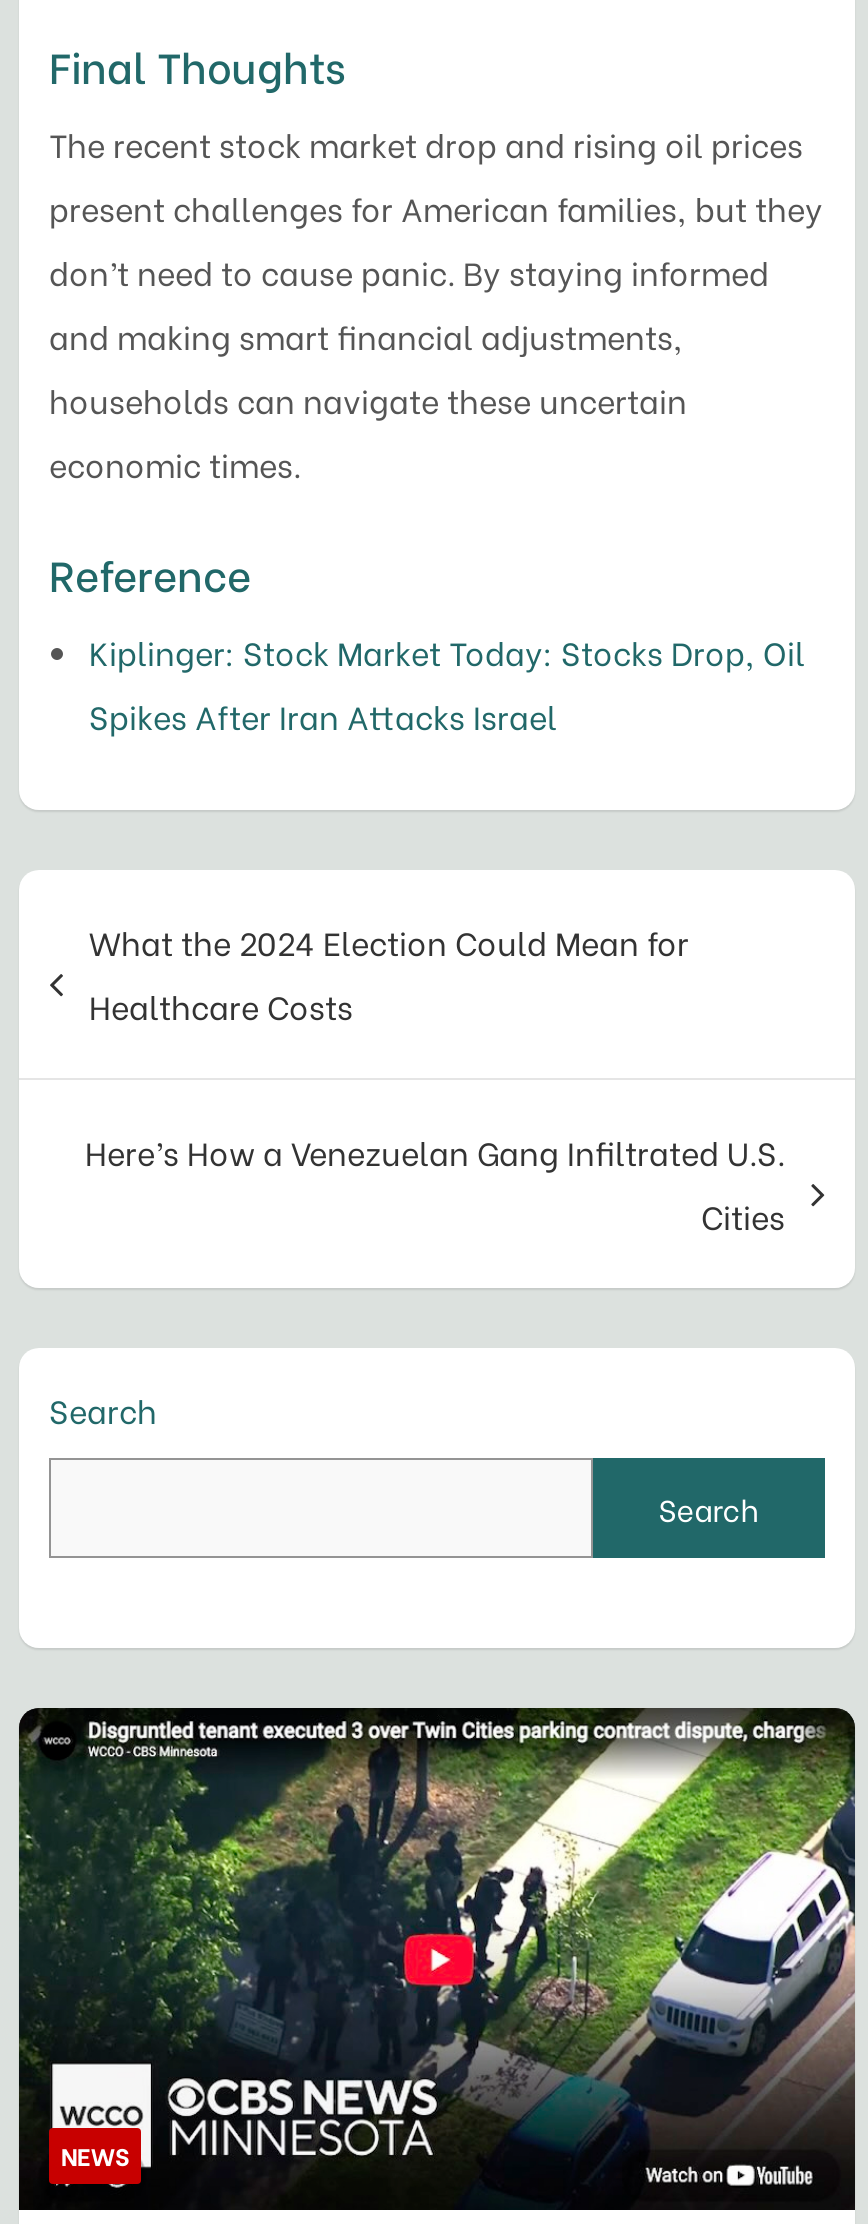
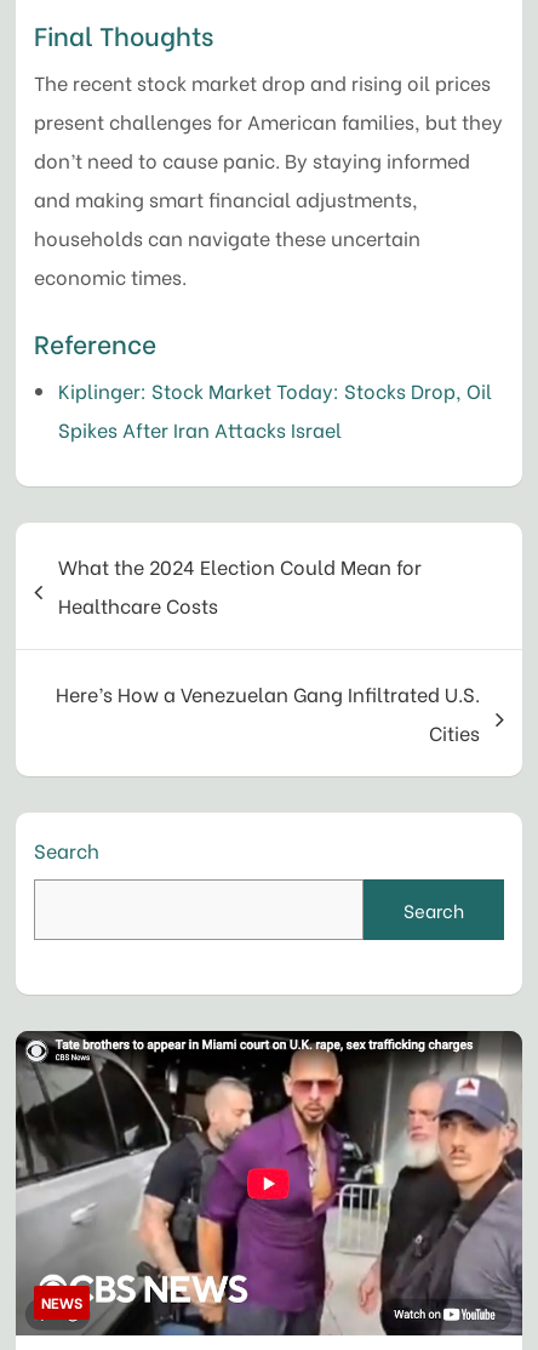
- [image]
+ [image]
